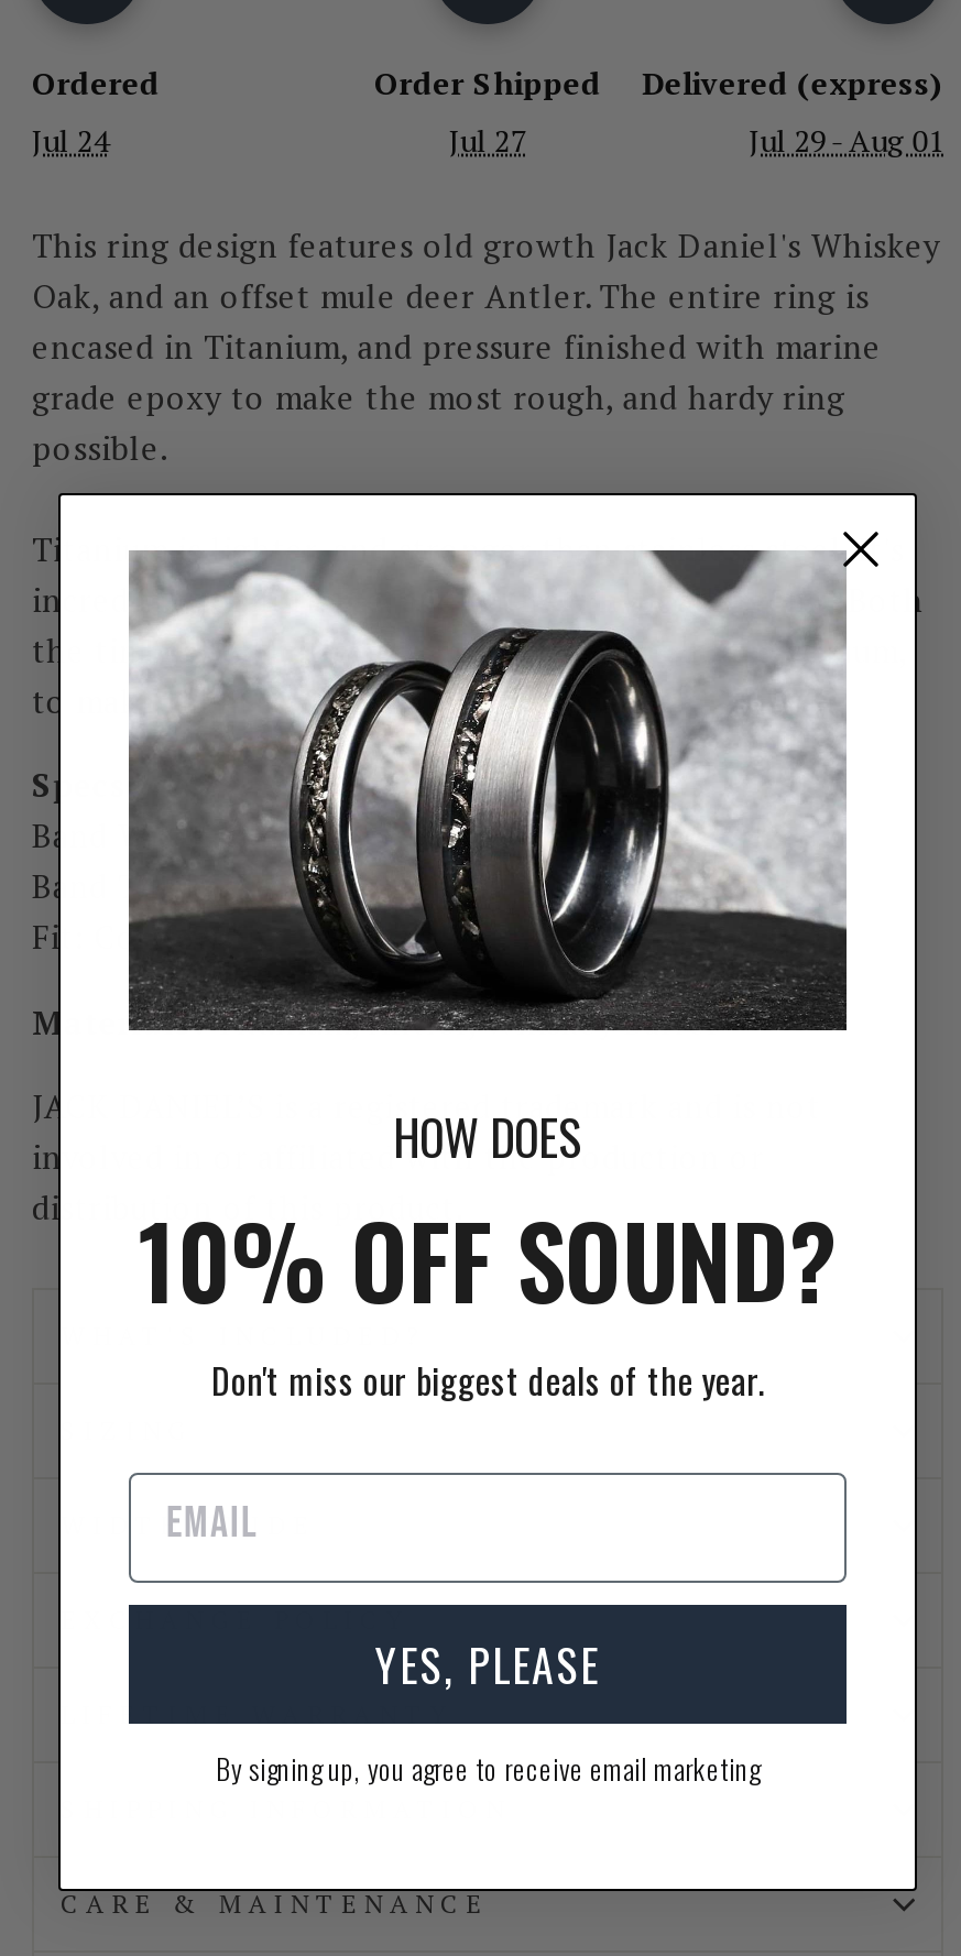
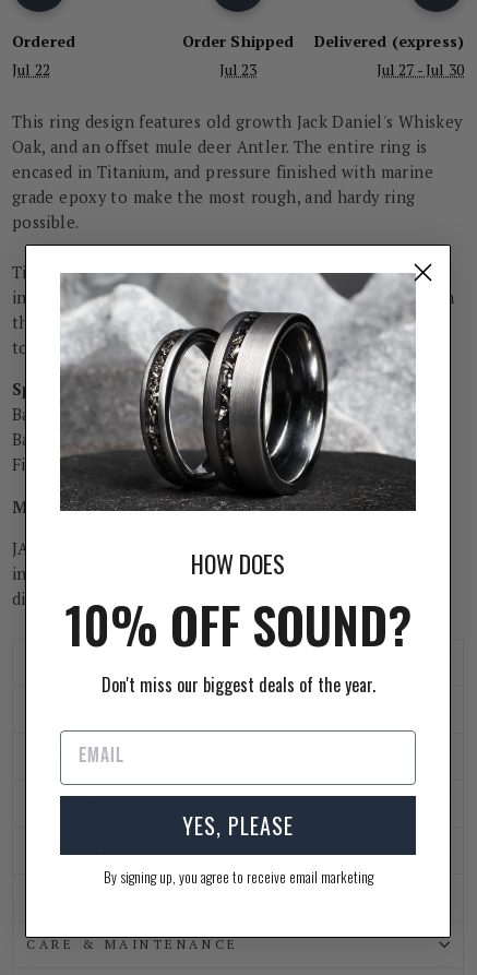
- Jul 24
+ Jul 22

- Jul 27
+ Jul 23

- Jul 29 - Aug 01
+ Jul 27 - Jul 30
